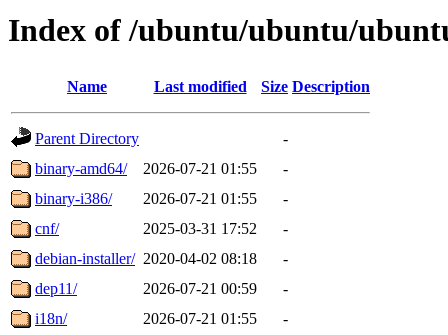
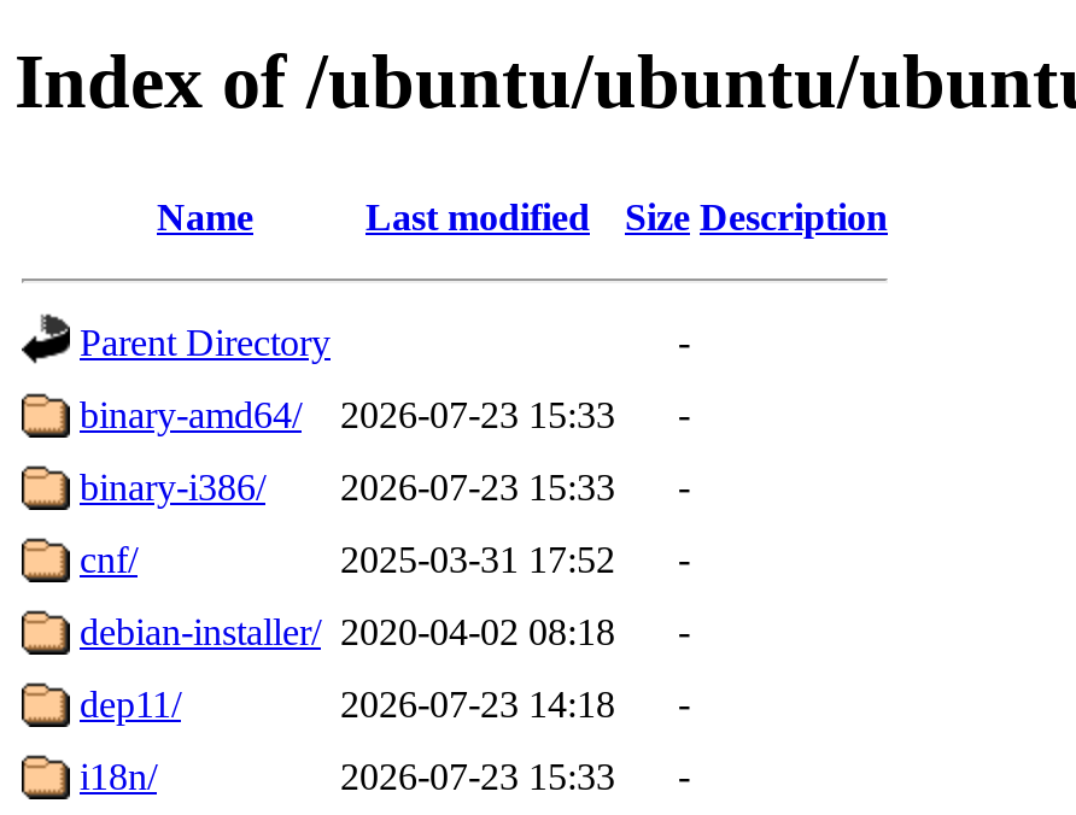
- 2026-07-21 01:55
+ 2026-07-23 15:33

- 2026-07-21 01:55
+ 2026-07-23 15:33

- 2026-07-21 00:59
+ 2026-07-23 14:18

- 2026-07-21 01:55
+ 2026-07-23 15:33
